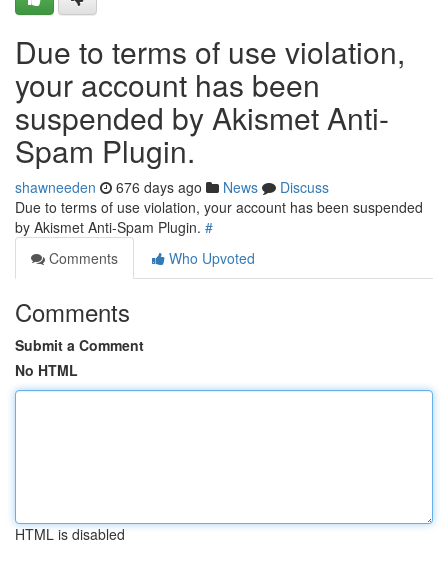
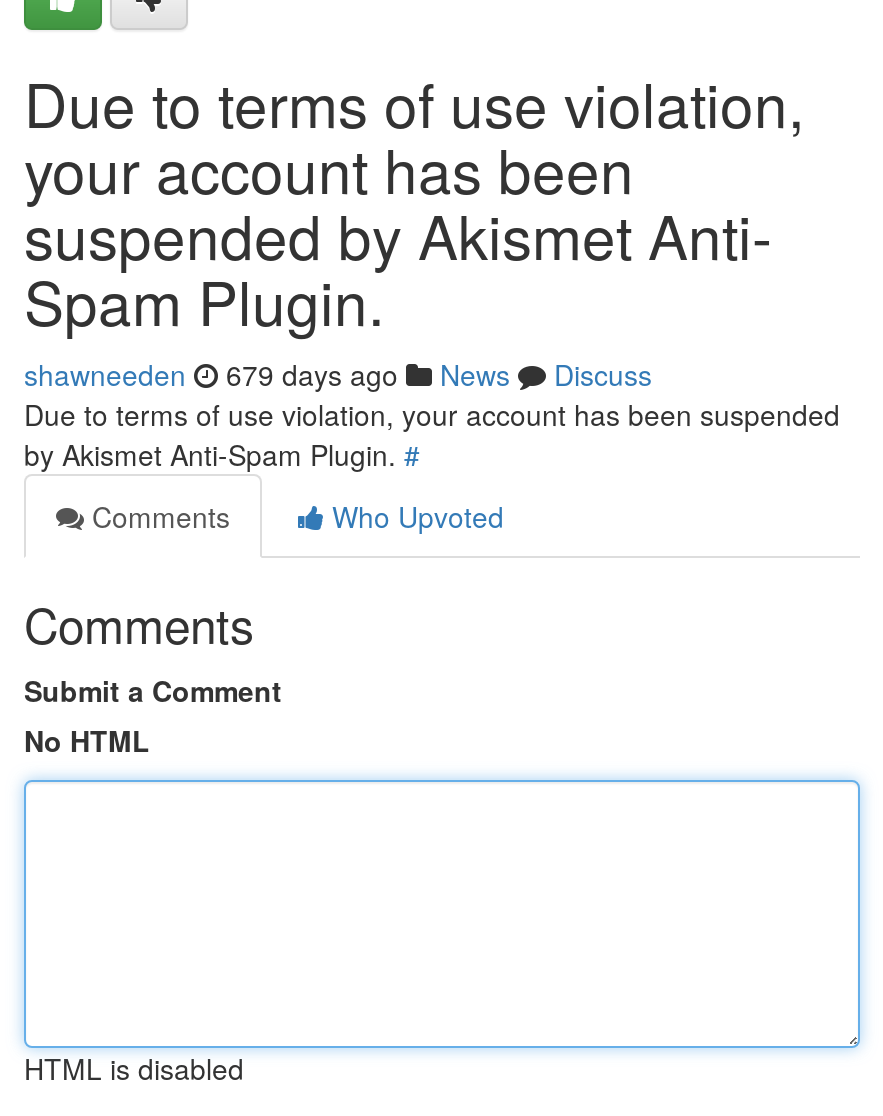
- shawneeden 676 days ago News Discuss
+ shawneeden 679 days ago News Discuss
